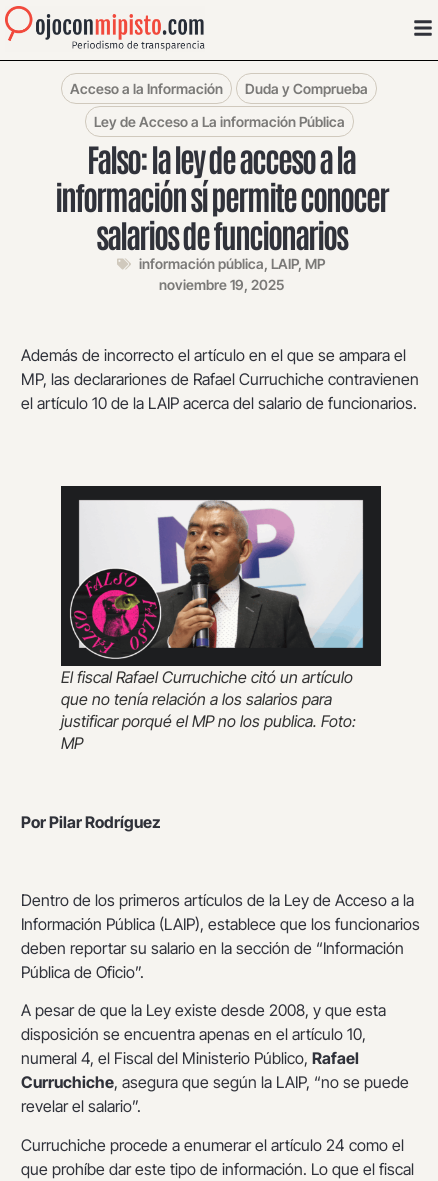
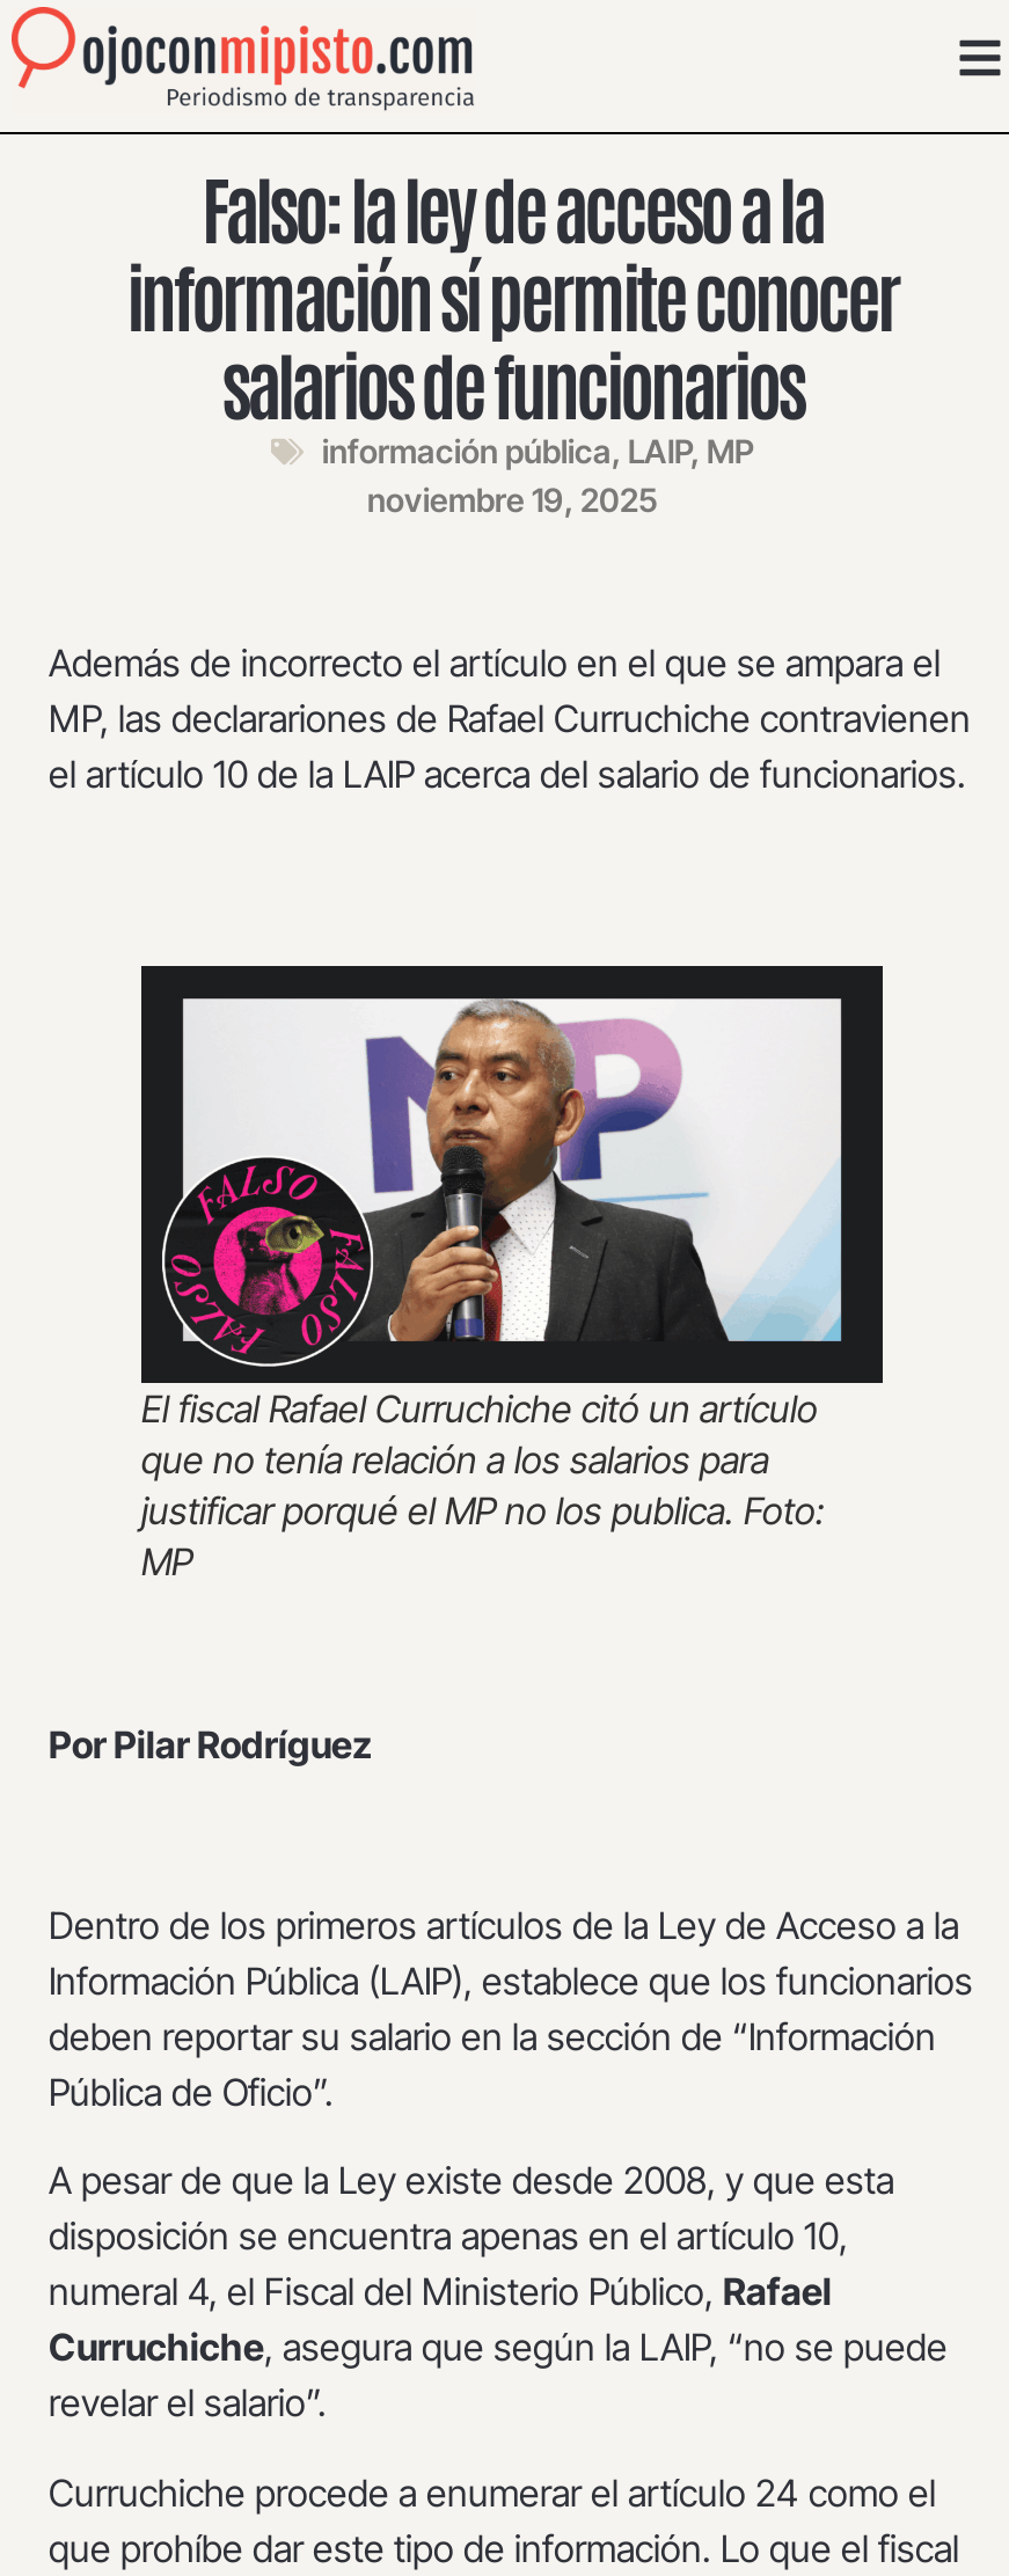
- Acceso a la Información
- Duda y Comprueba
- Ley de Acceso a La información Pública
